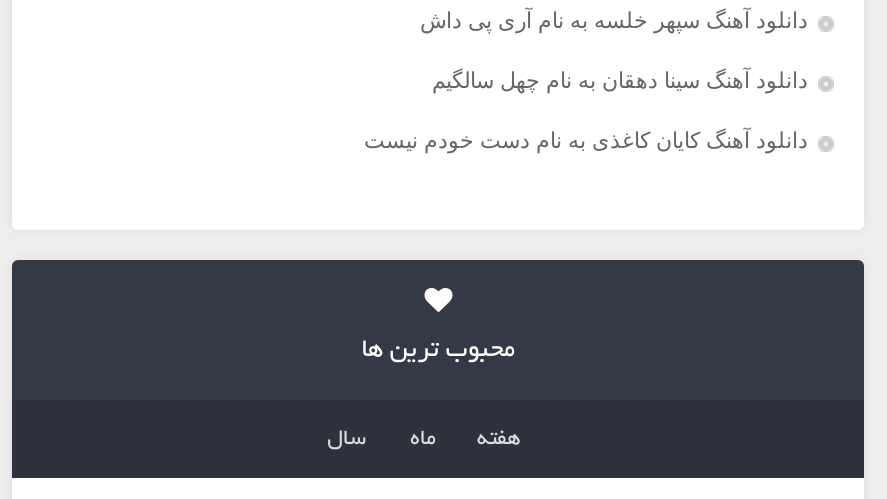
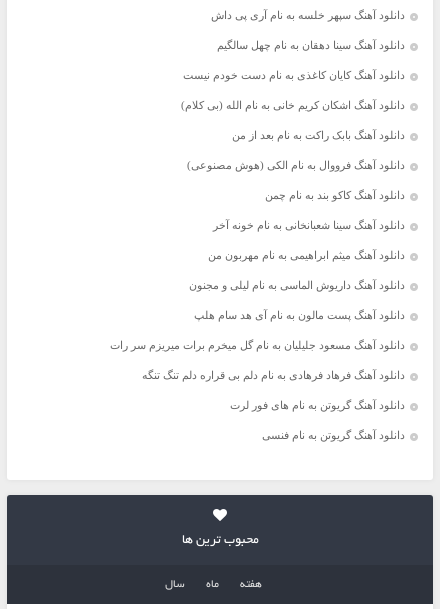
+ دانلود آهنگ اشکان کریم خانی به نام الله (بی کلام)
+ دانلود آهنگ بابک راکت به نام بعد از من
+ دانلود آهنگ فرووال به نام الکی (هوش مصنوعی)
+ دانلود آهنگ کاکو بند به نام چمن
+ دانلود آهنگ سینا شعبانخانی به نام خونه آخر
+ دانلود آهنگ میثم ابراهیمی به نام مهربون من
+ دانلود آهنگ داریوش الماسی به نام لیلی و مجنون
+ دانلود آهنگ پست مالون به نام آی هد سام هلپ
+ دانلود آهنگ مسعود جلیلیان به نام گل میخرم برات میریزم سر رات
+ دانلود آهنگ فرهاد فرهادی به نام دلم بی قراره دلم تنگ تنگه
+ دانلود آهنگ گریوتن به نام های فور لرت
+ دانلود آهنگ گریوتن به نام فنسی
